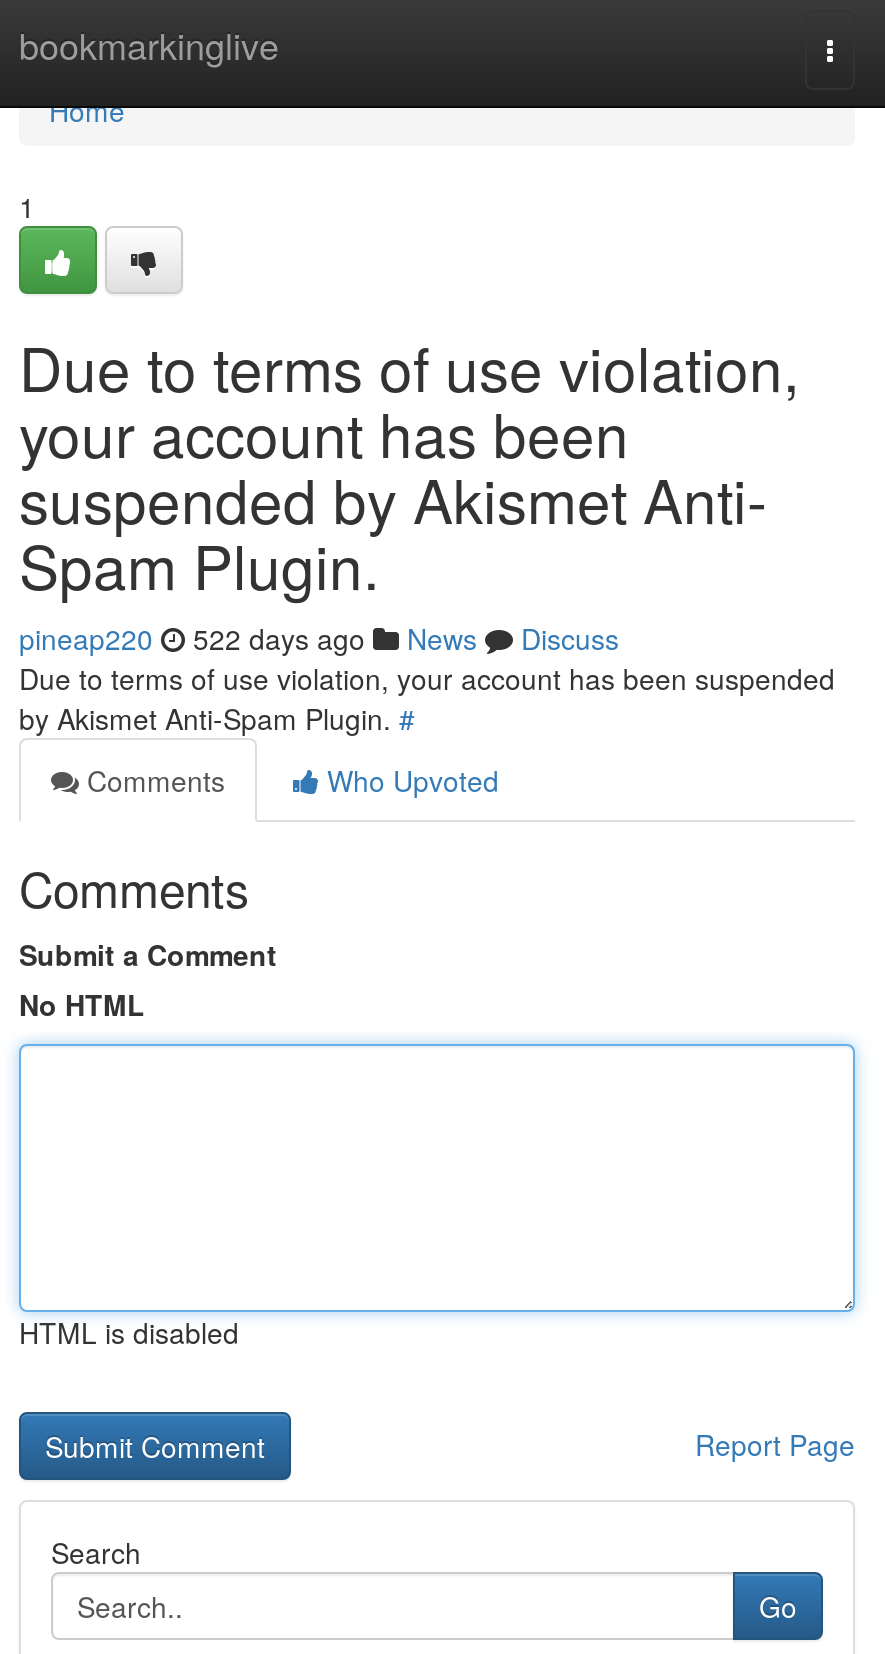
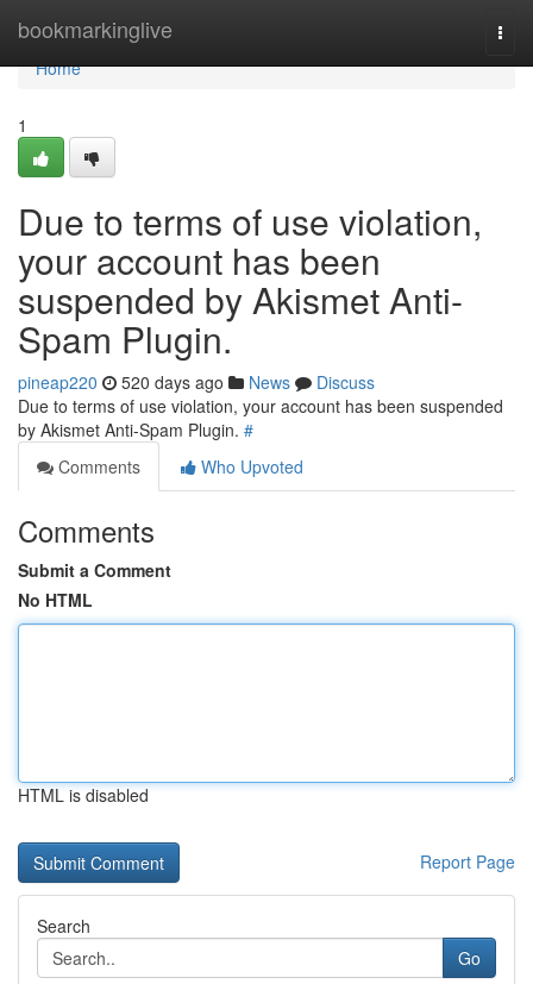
- pineap220 522 days ago News Discuss
+ pineap220 520 days ago News Discuss
